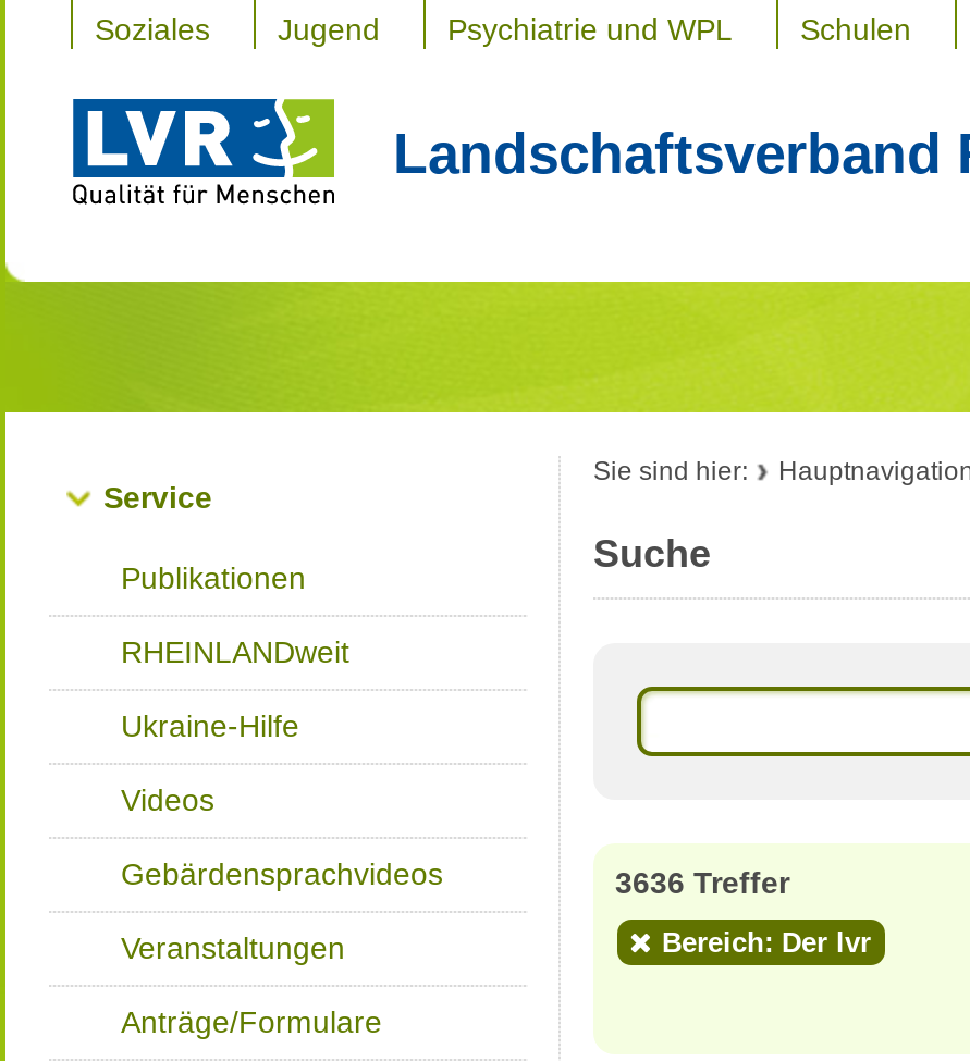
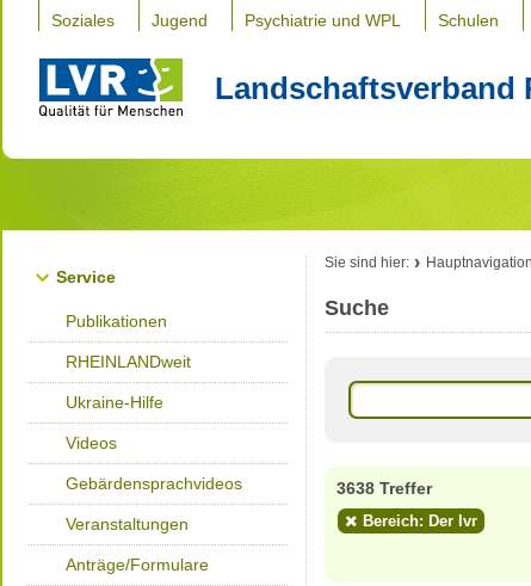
- 3636 Treffer
+ 3638 Treffer
